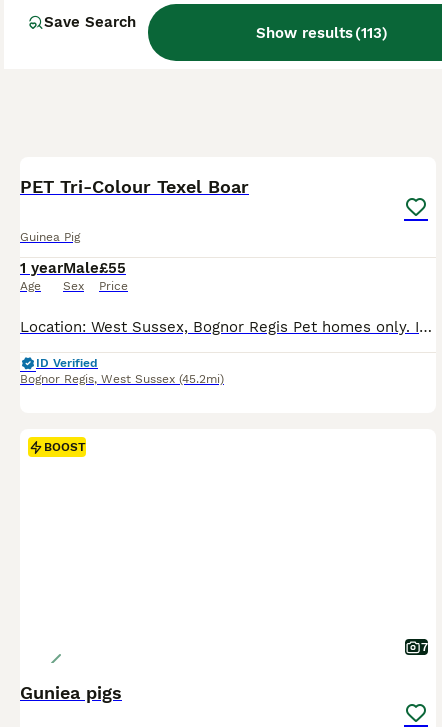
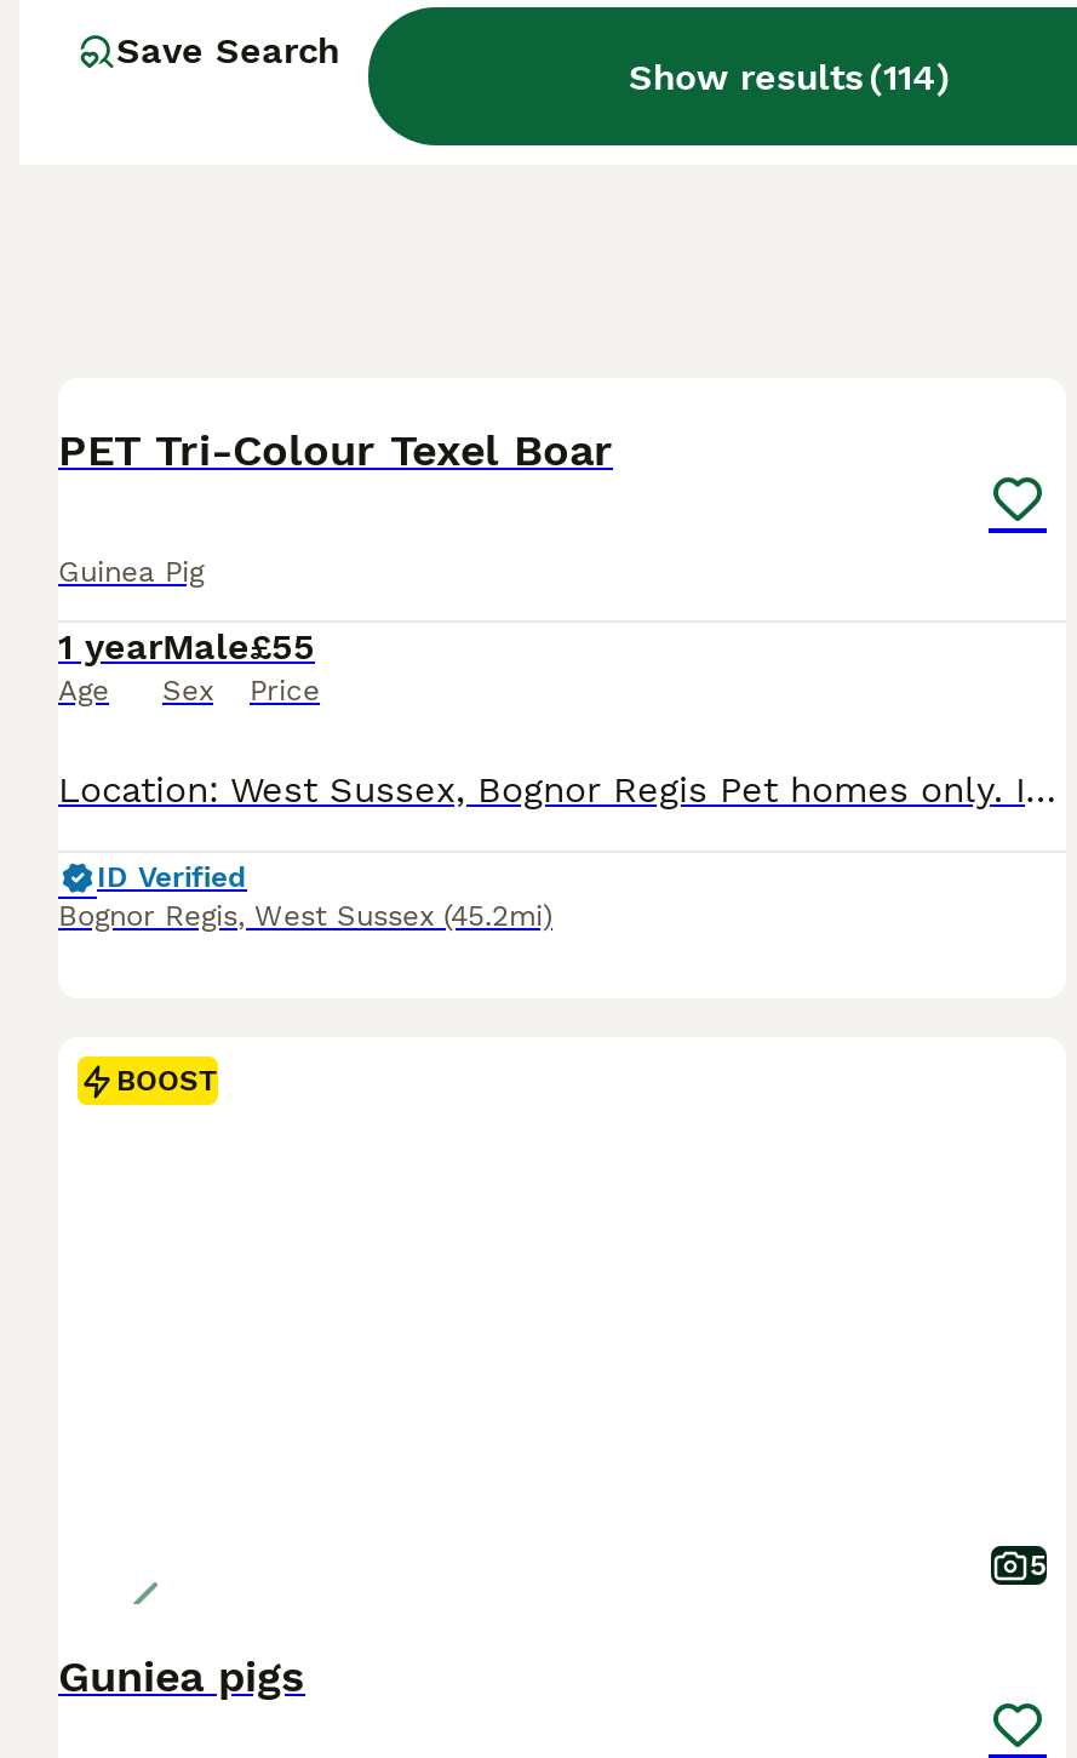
- Show results (113)
+ Show results (114)

- 7
+ 5
